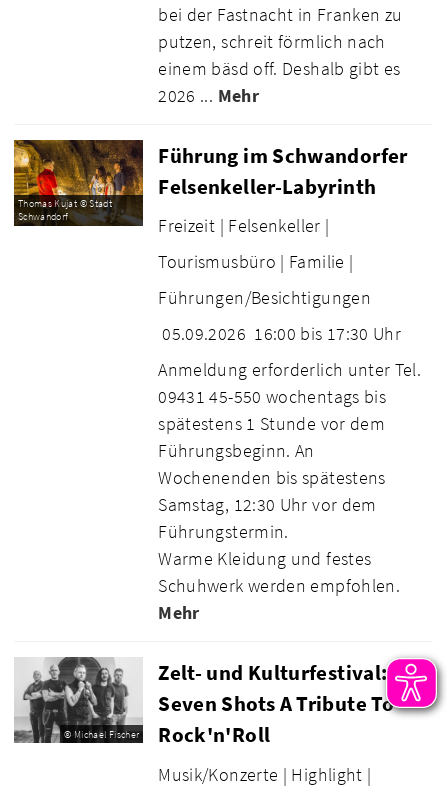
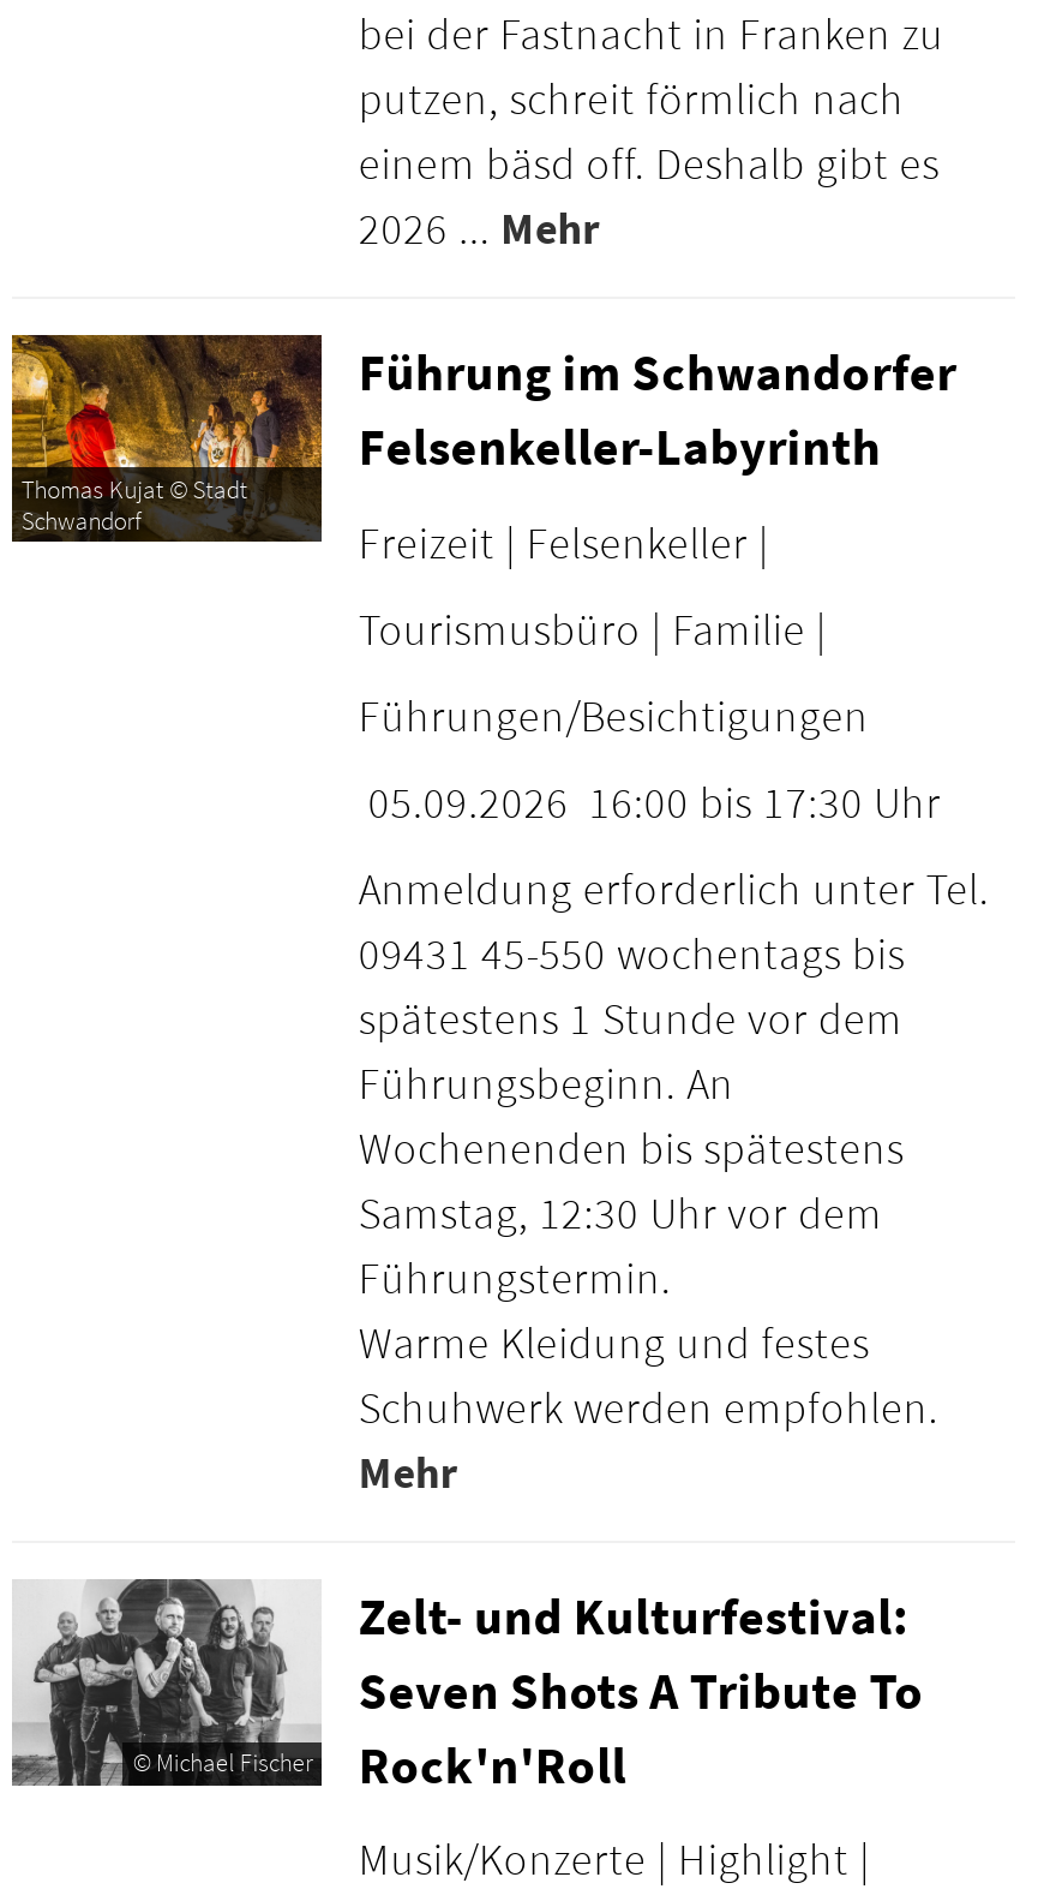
- [image]
